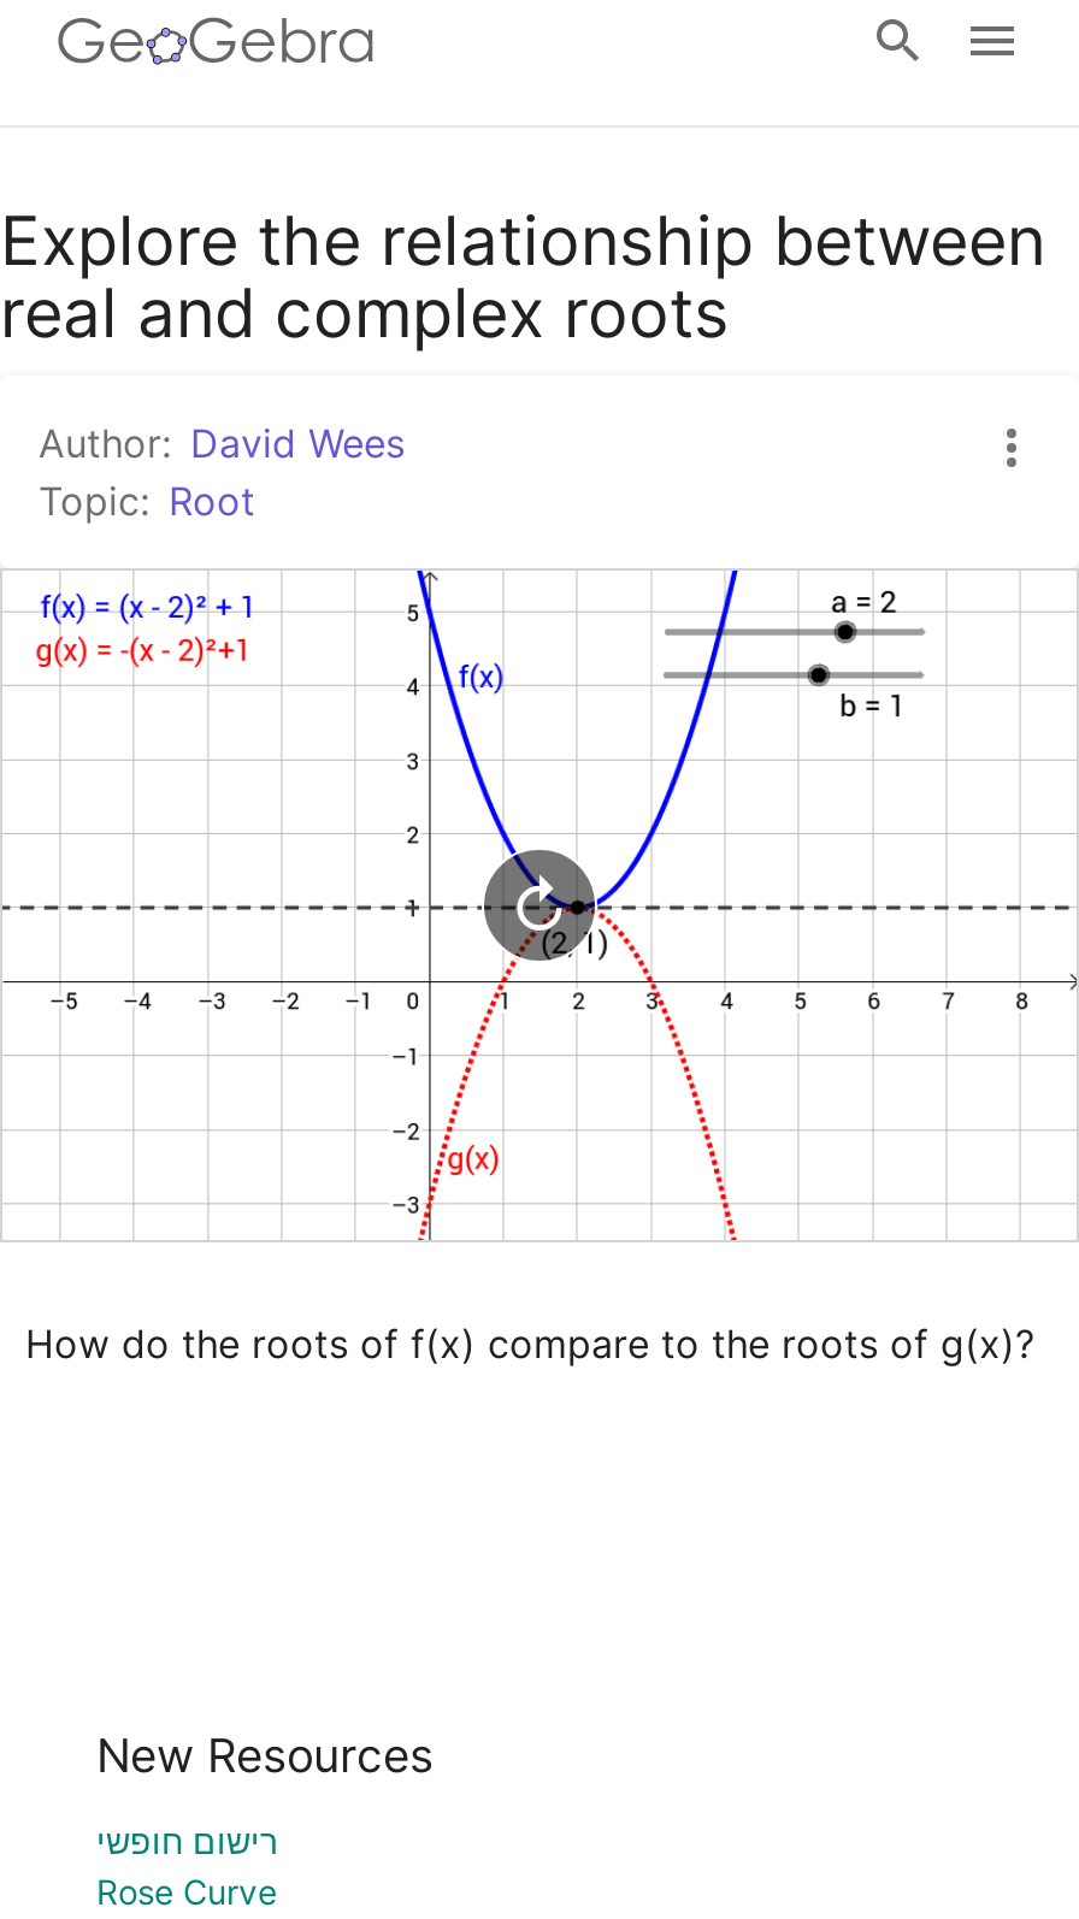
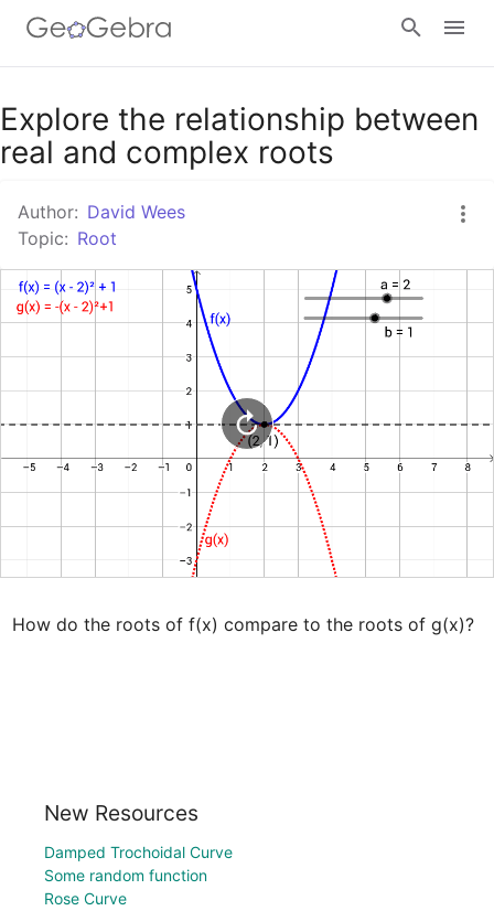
- רישום חופשי
+ Damped Trochoidal Curve
+ Some random function
